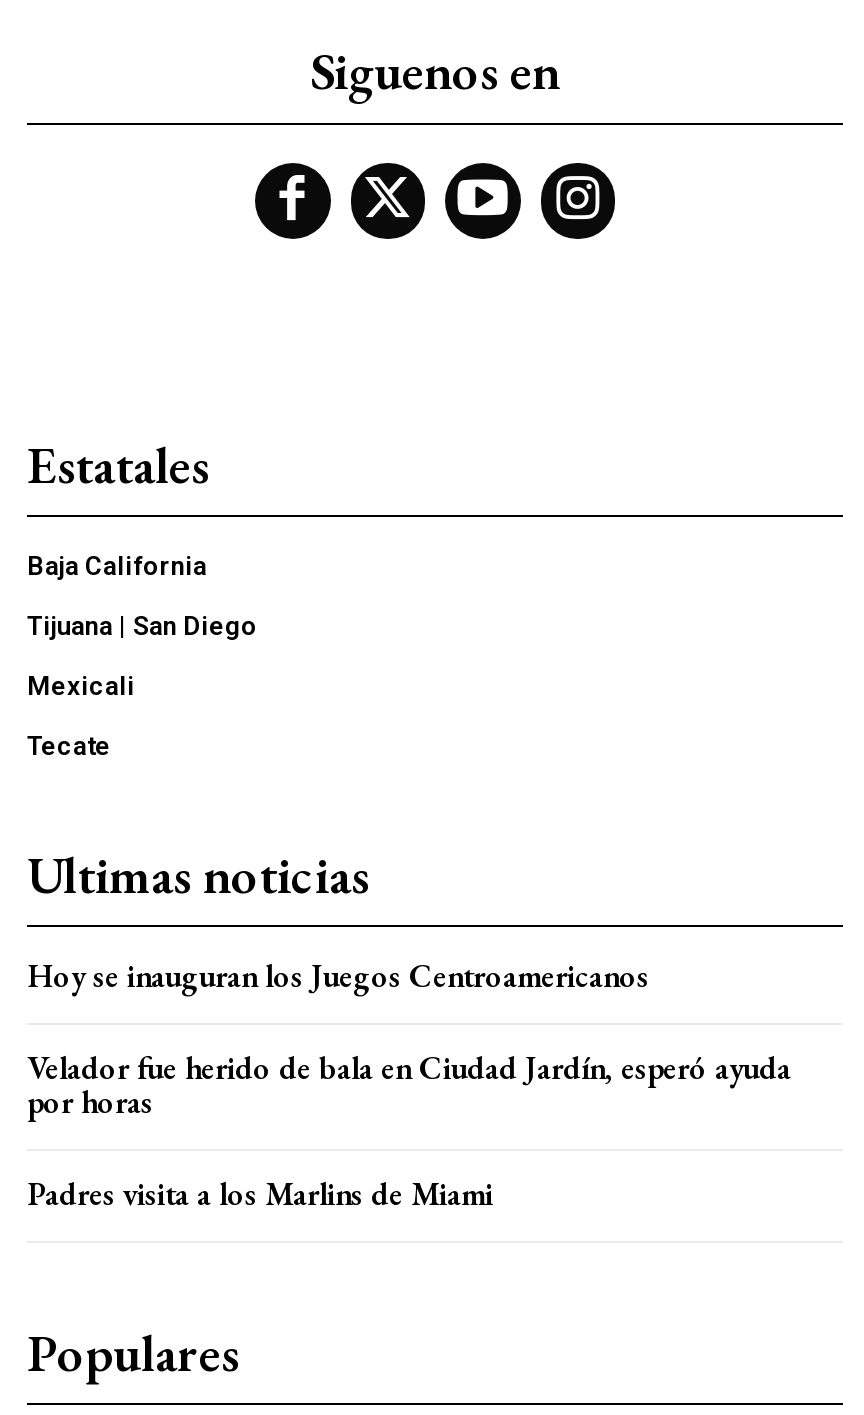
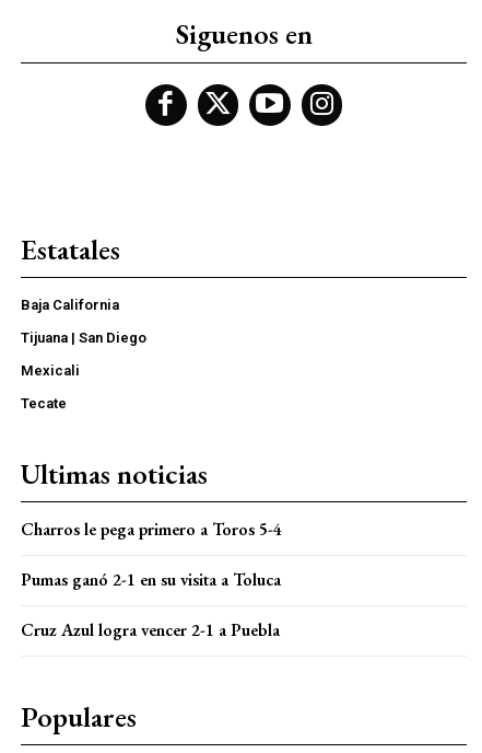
- Hoy se inauguran los Juegos Centroamericanos
+ Charros le pega primero a Toros 5-4

- Velador fue herido de bala en Ciudad Jardín, esperó ayuda
- por horas
+ Pumas ganó 2-1 en su visita a Toluca

- Padres visita a los Marlins de Miami
+ Cruz Azul logra vencer 2-1 a Puebla
